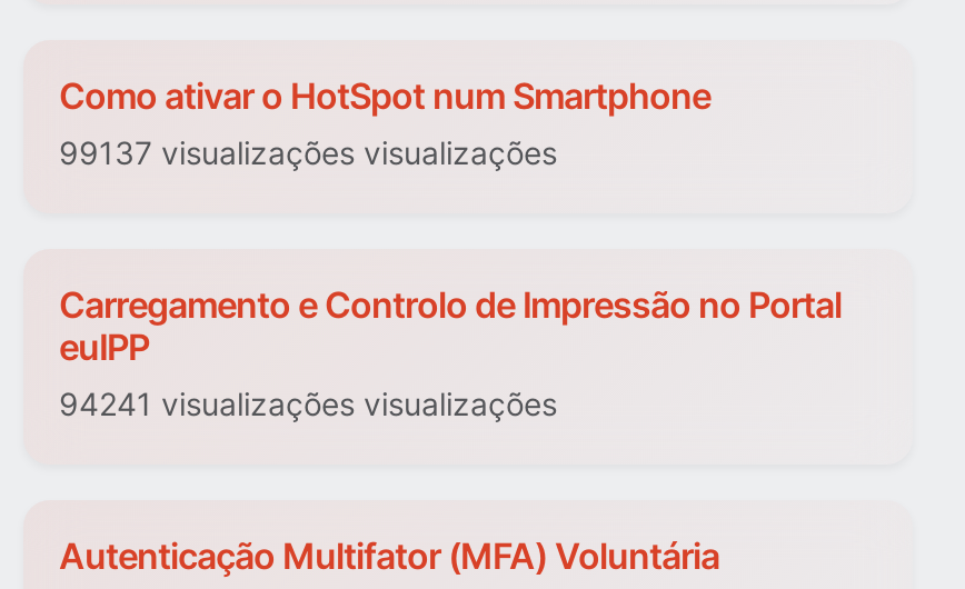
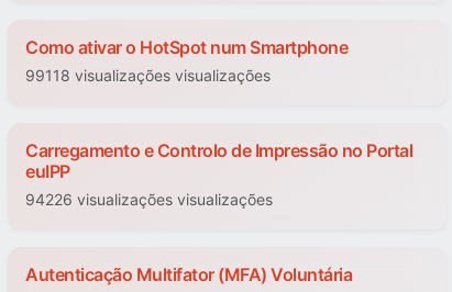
- 99137 visualizações visualizações
+ 99118 visualizações visualizações

- 94241 visualizações visualizações
+ 94226 visualizações visualizações
